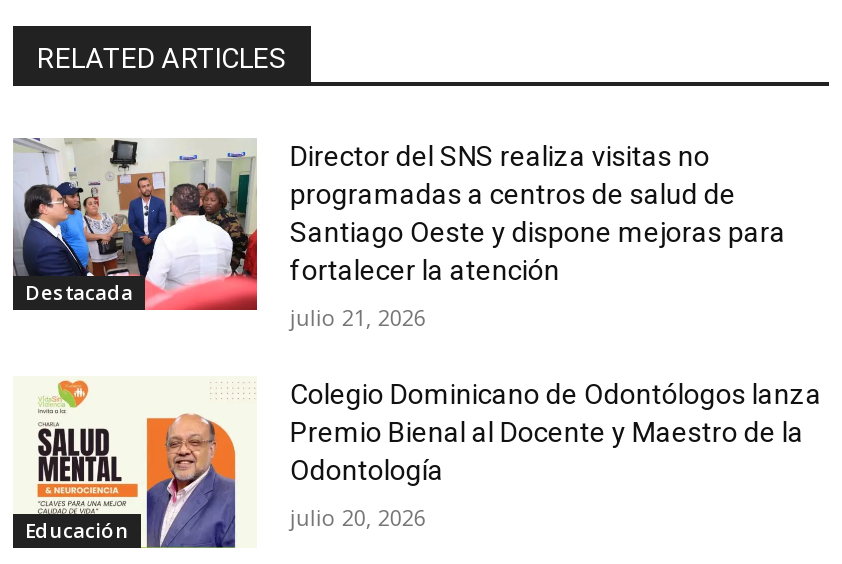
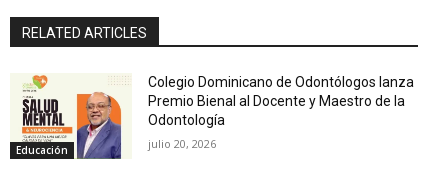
- [image]
- Destacada

- Director del SNS realiza visitas no
- programadas a centros de salud de
- Santiago Oeste y dispone mejoras para
- fortalecer la atención
- julio 21, 2026
